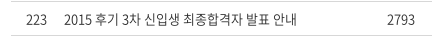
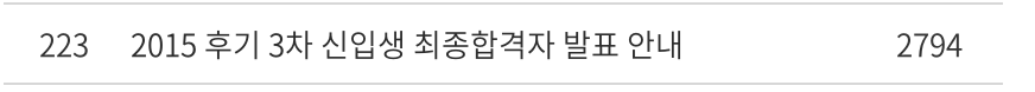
- 2793
+ 2794
